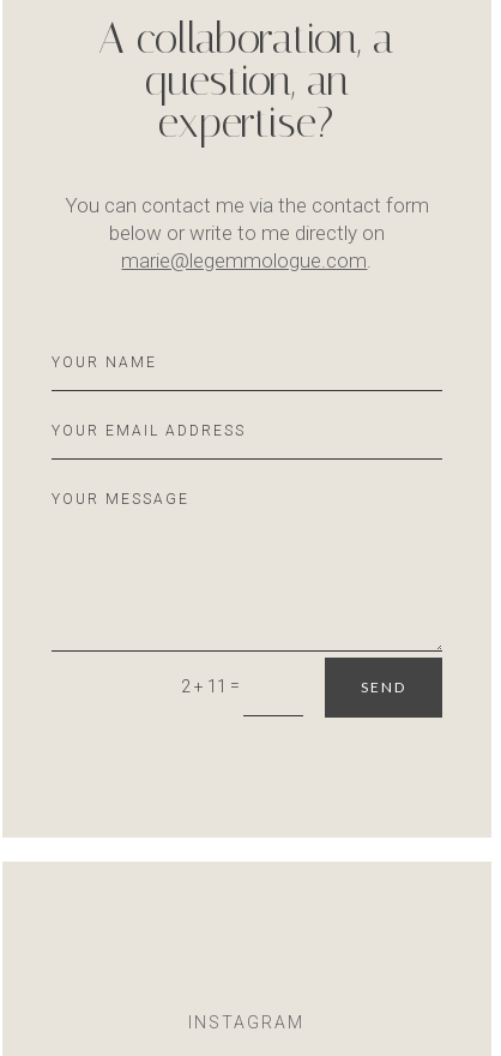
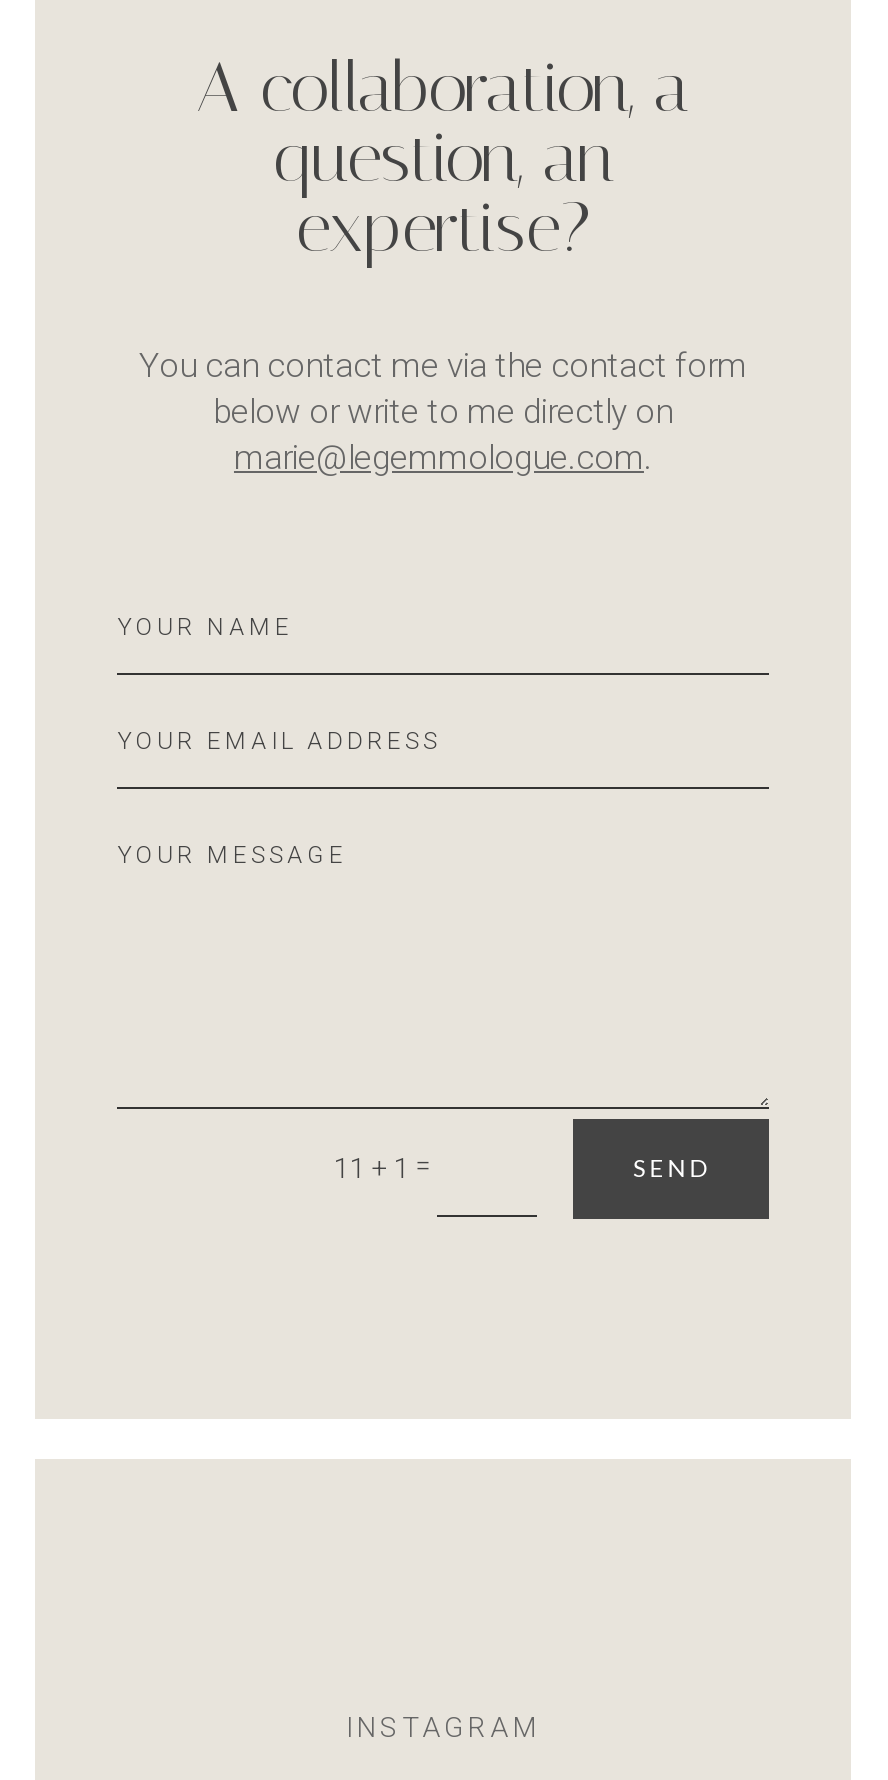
- 2 + 11 =
+ 11 + 1 =
